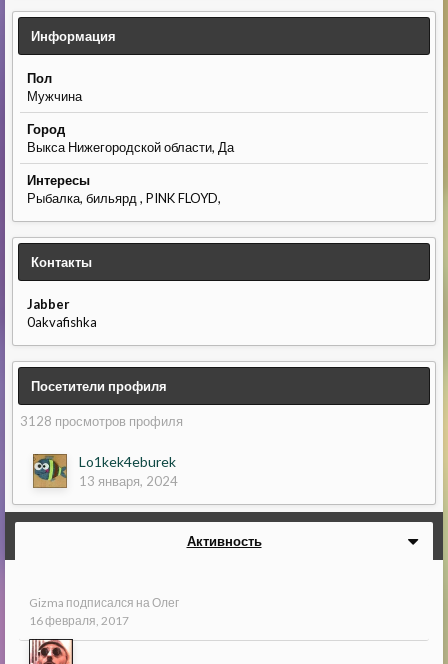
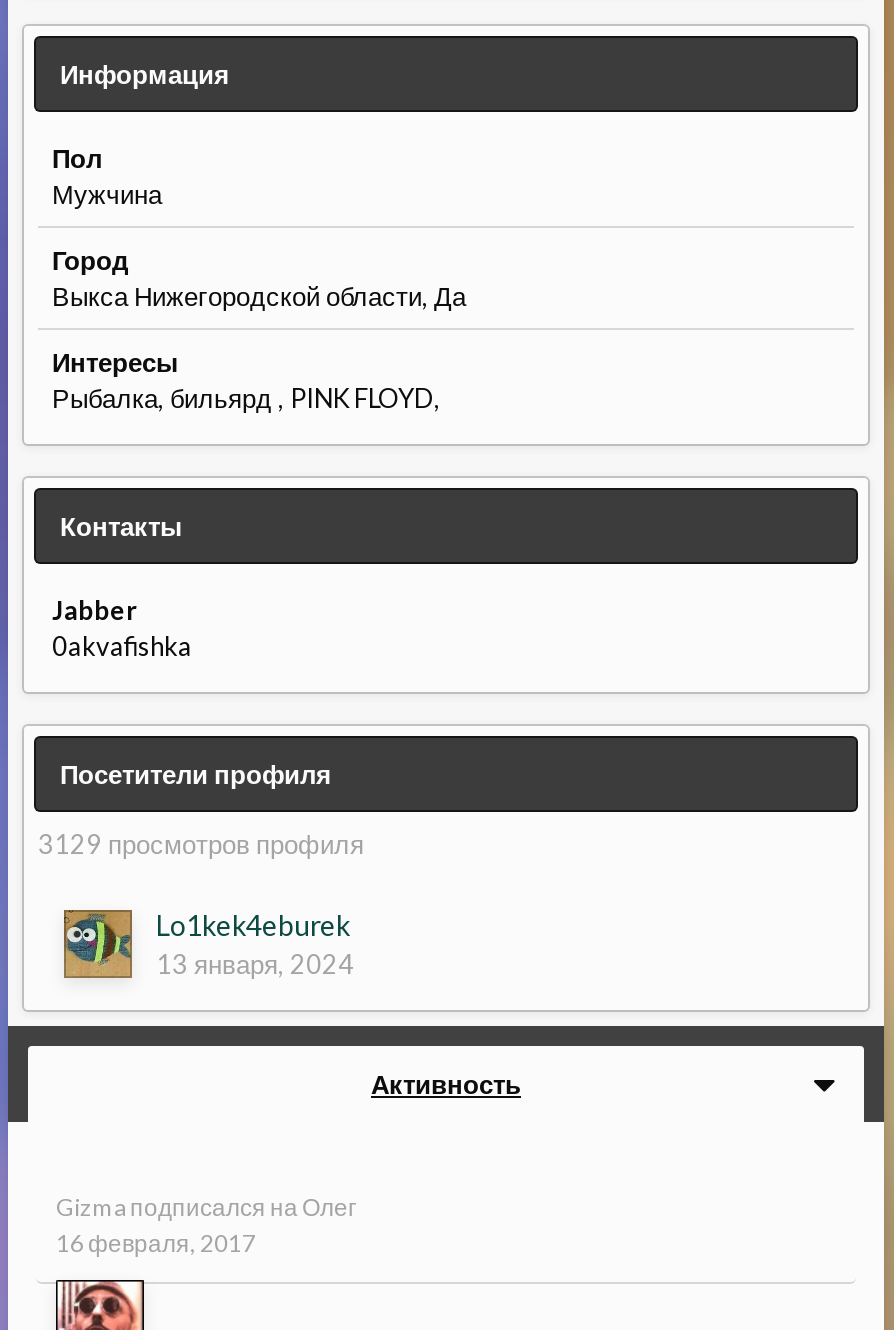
- 3128 просмотров профиля
+ 3129 просмотров профиля
